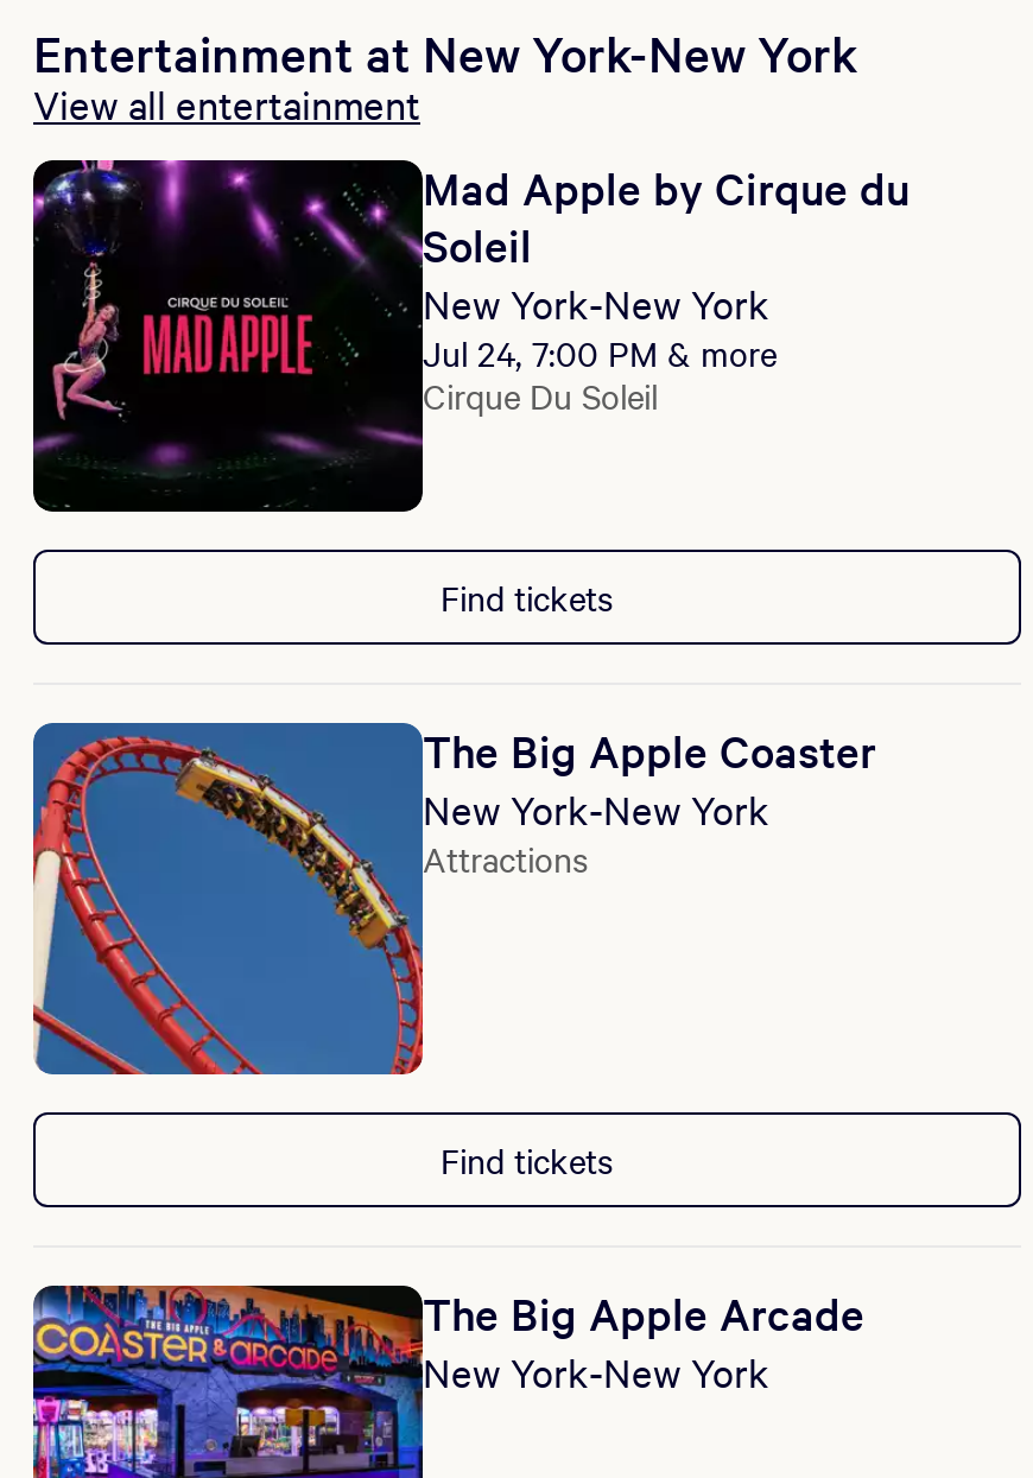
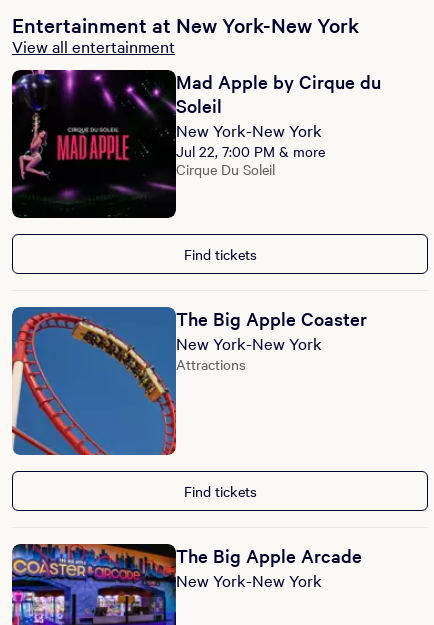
- Jul 24, 7:00 PM & more
+ Jul 22, 7:00 PM & more
